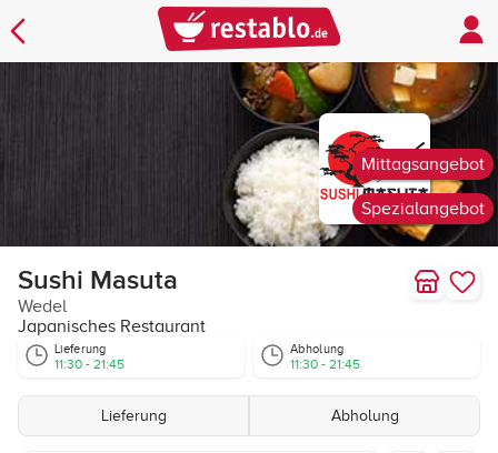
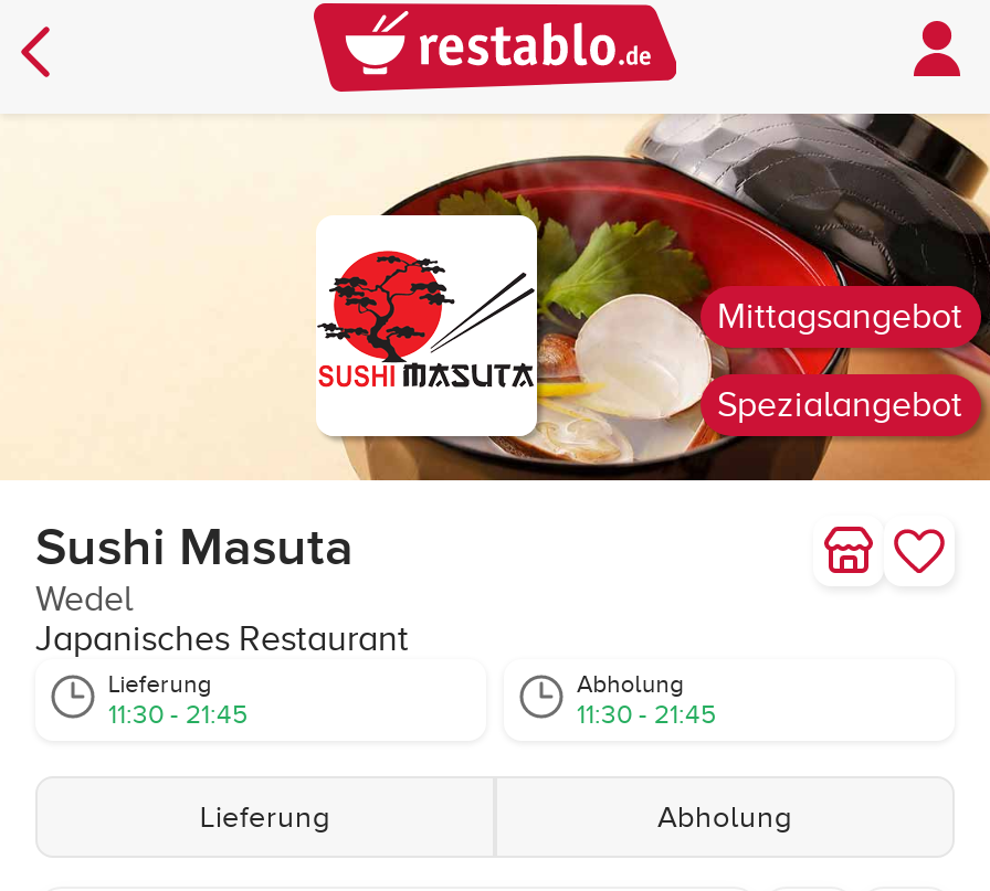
- [image]
+ [image]
